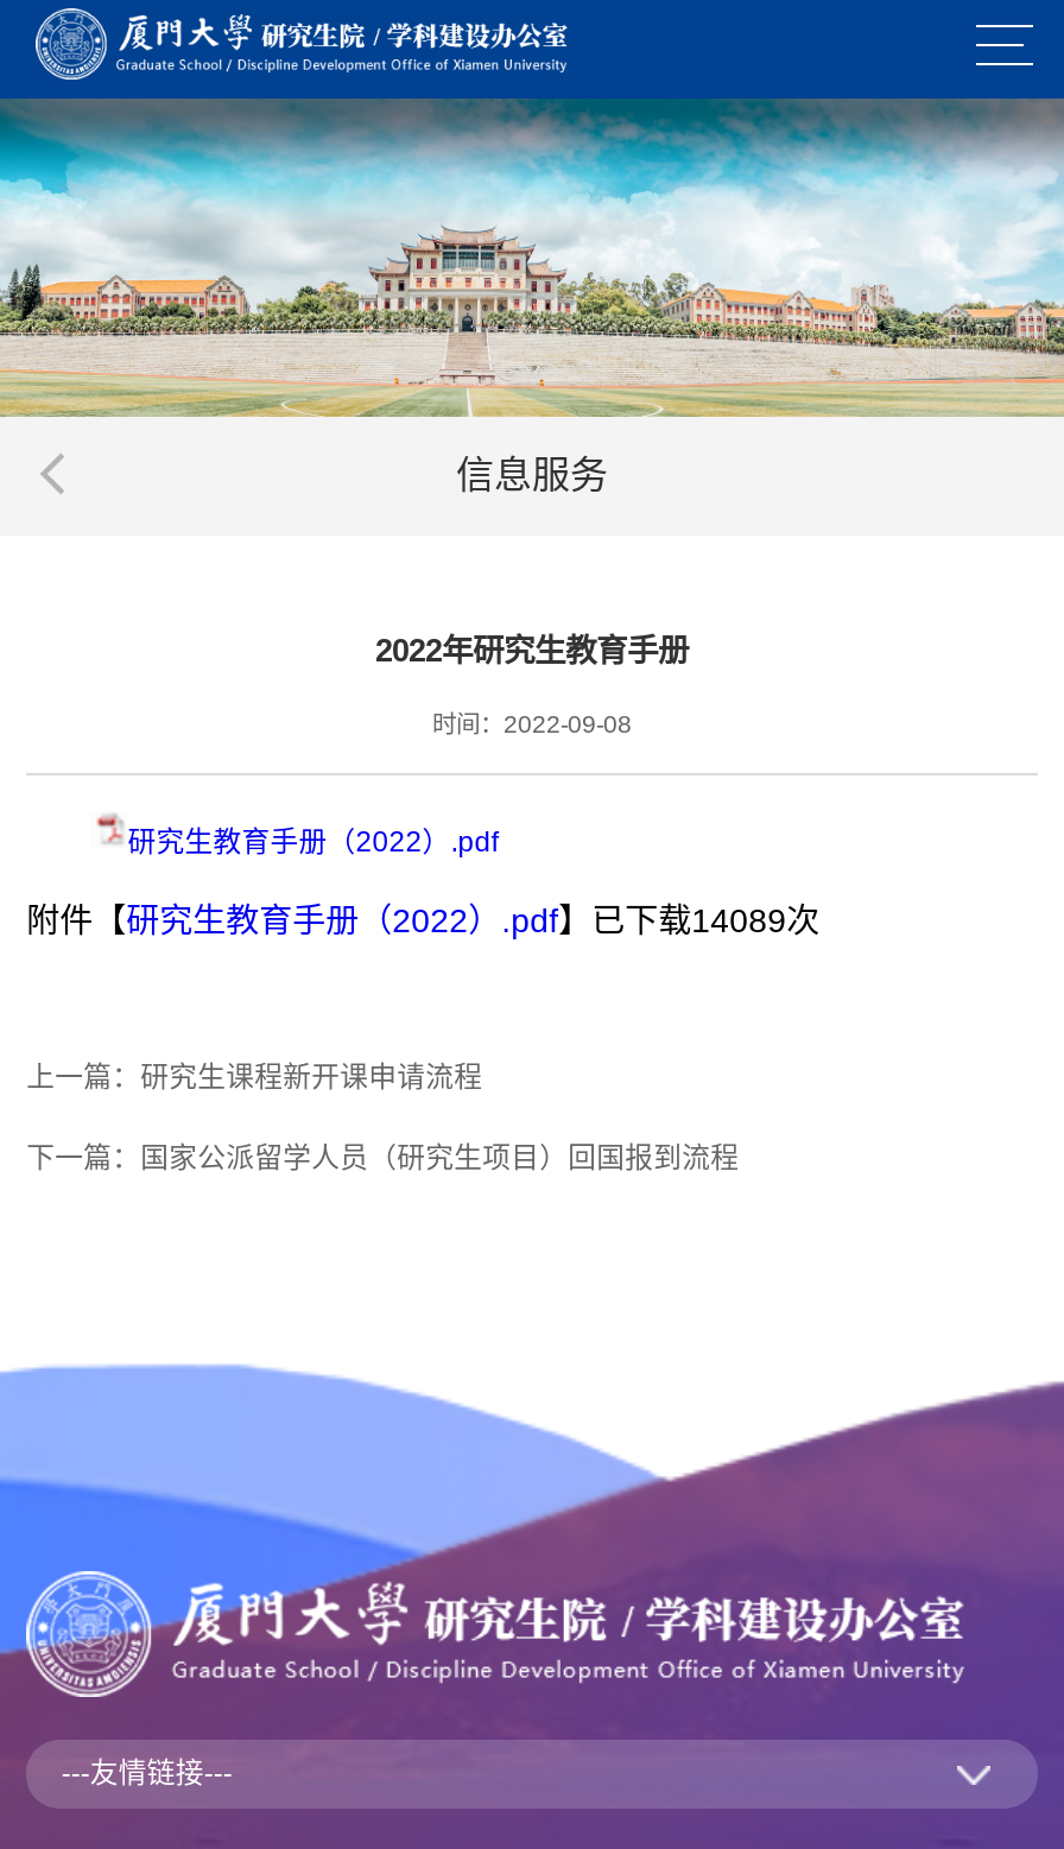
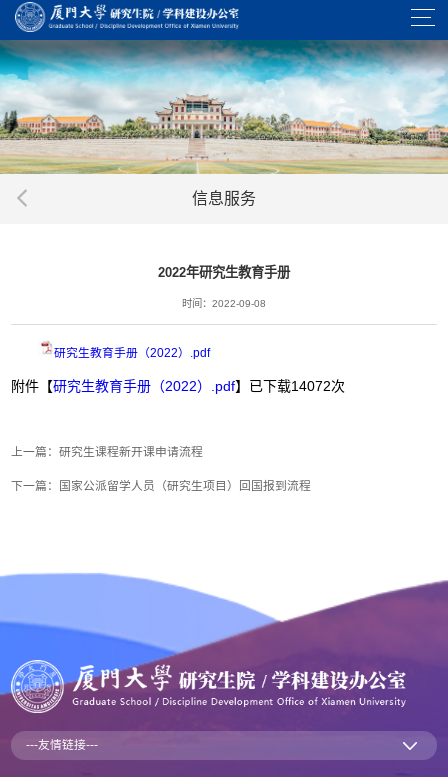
- 附件【研究生教育手册（2022）.pdf】已下载14089次
+ 附件【研究生教育手册（2022）.pdf】已下载14072次
